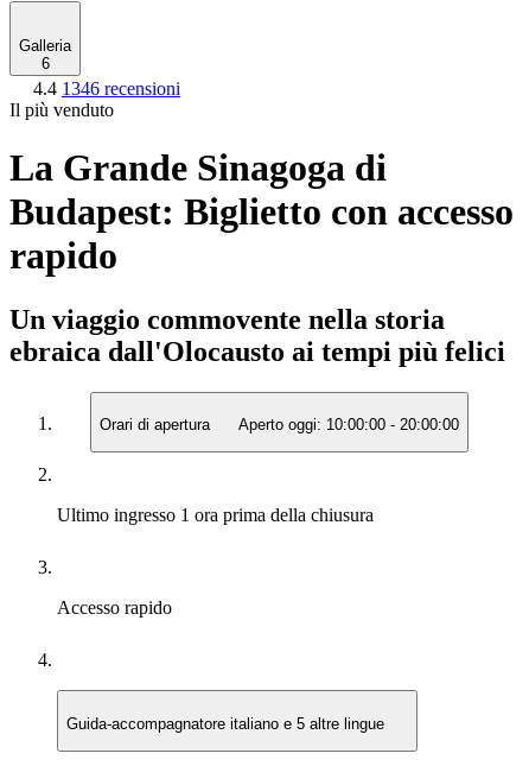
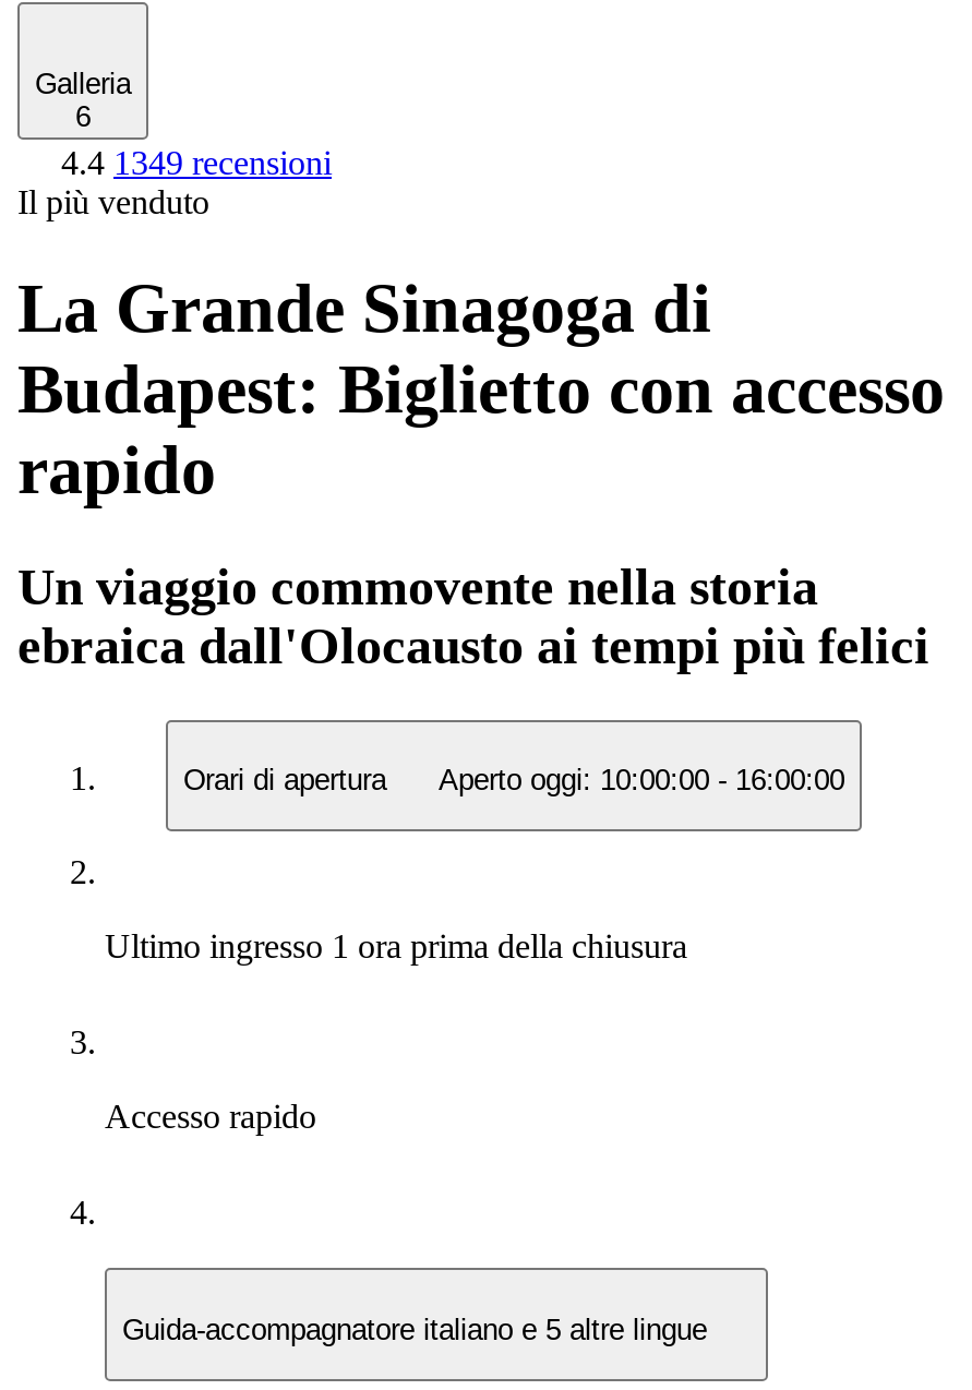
- 4.4 1346 recensioni
+ 4.4 1349 recensioni

- Orari di apertura Aperto oggi: 10:00:00 - 20:00:00
+ Orari di apertura Aperto oggi: 10:00:00 - 16:00:00
